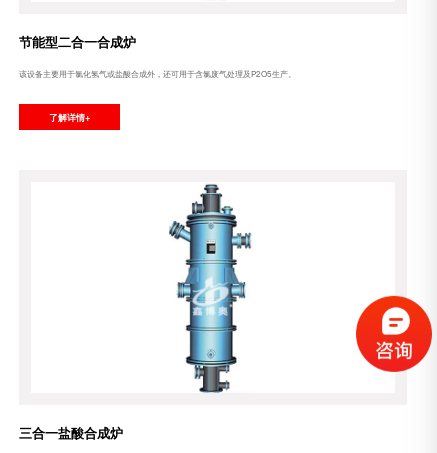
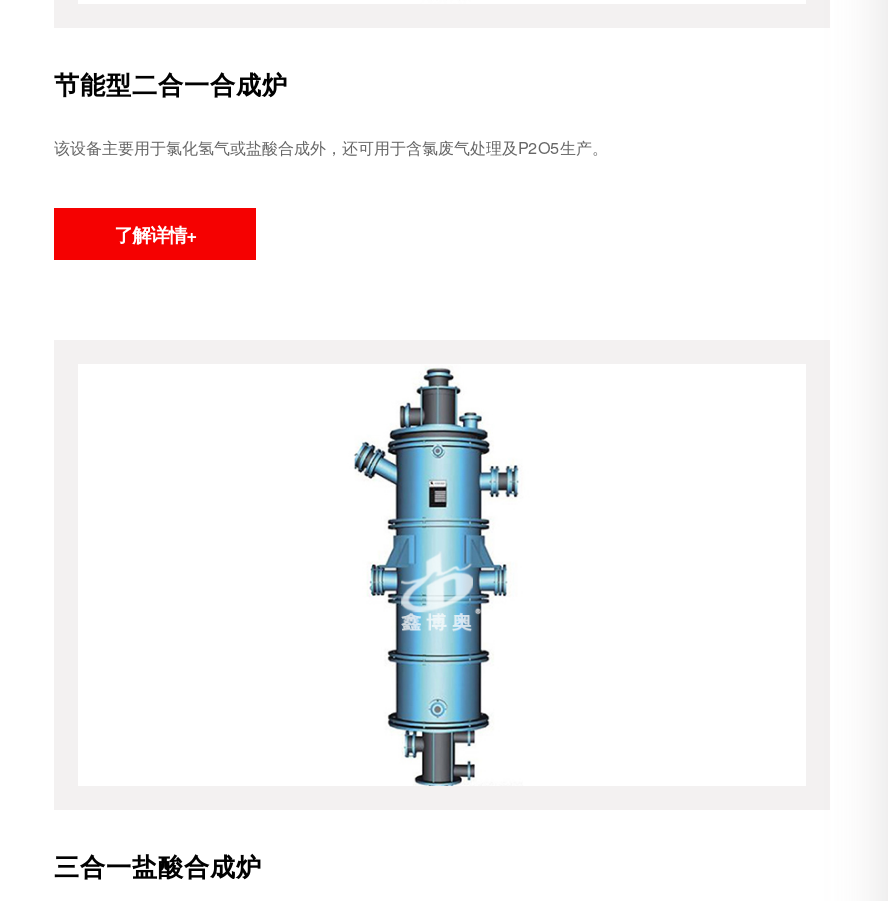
- [image]
